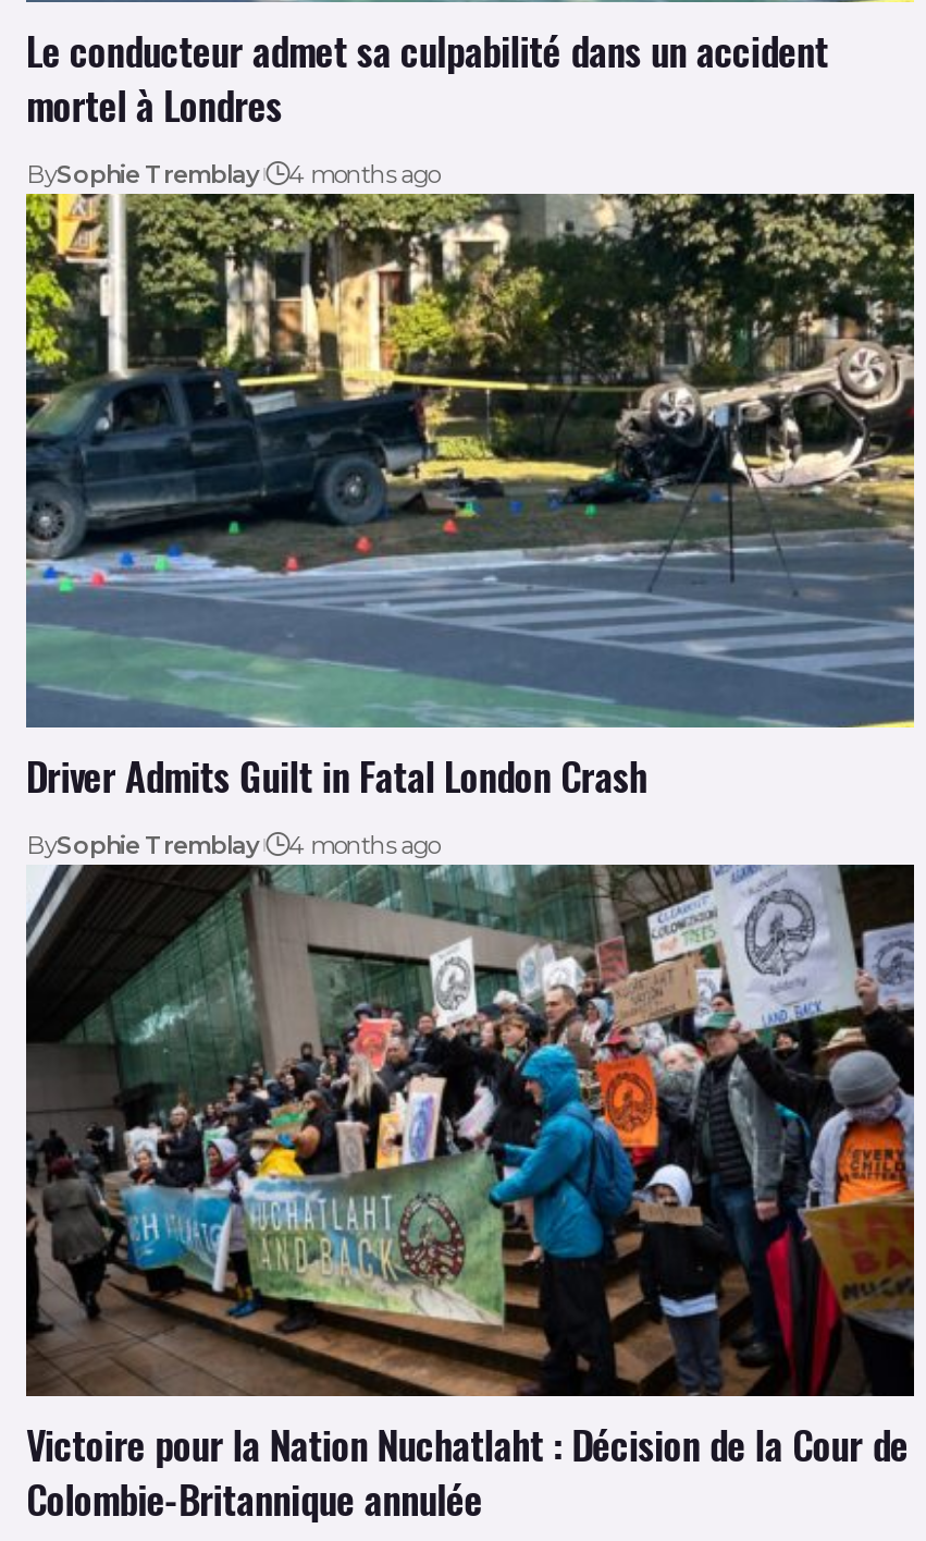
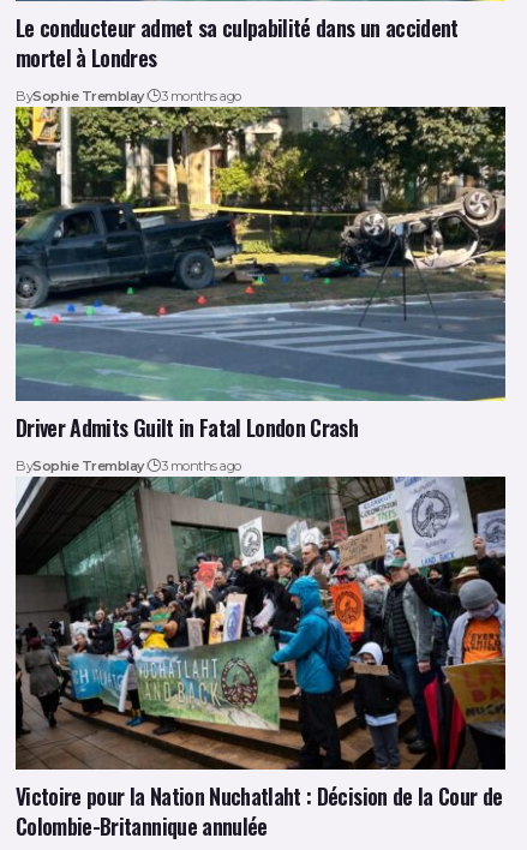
- BySophie Tremblay 4 months ago
+ BySophie Tremblay 3 months ago

- BySophie Tremblay 4 months ago
+ BySophie Tremblay 3 months ago
